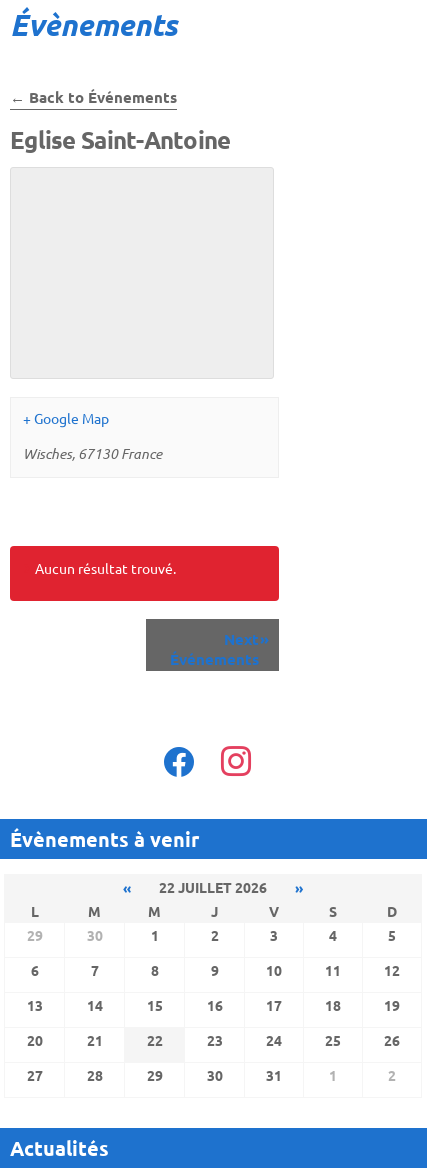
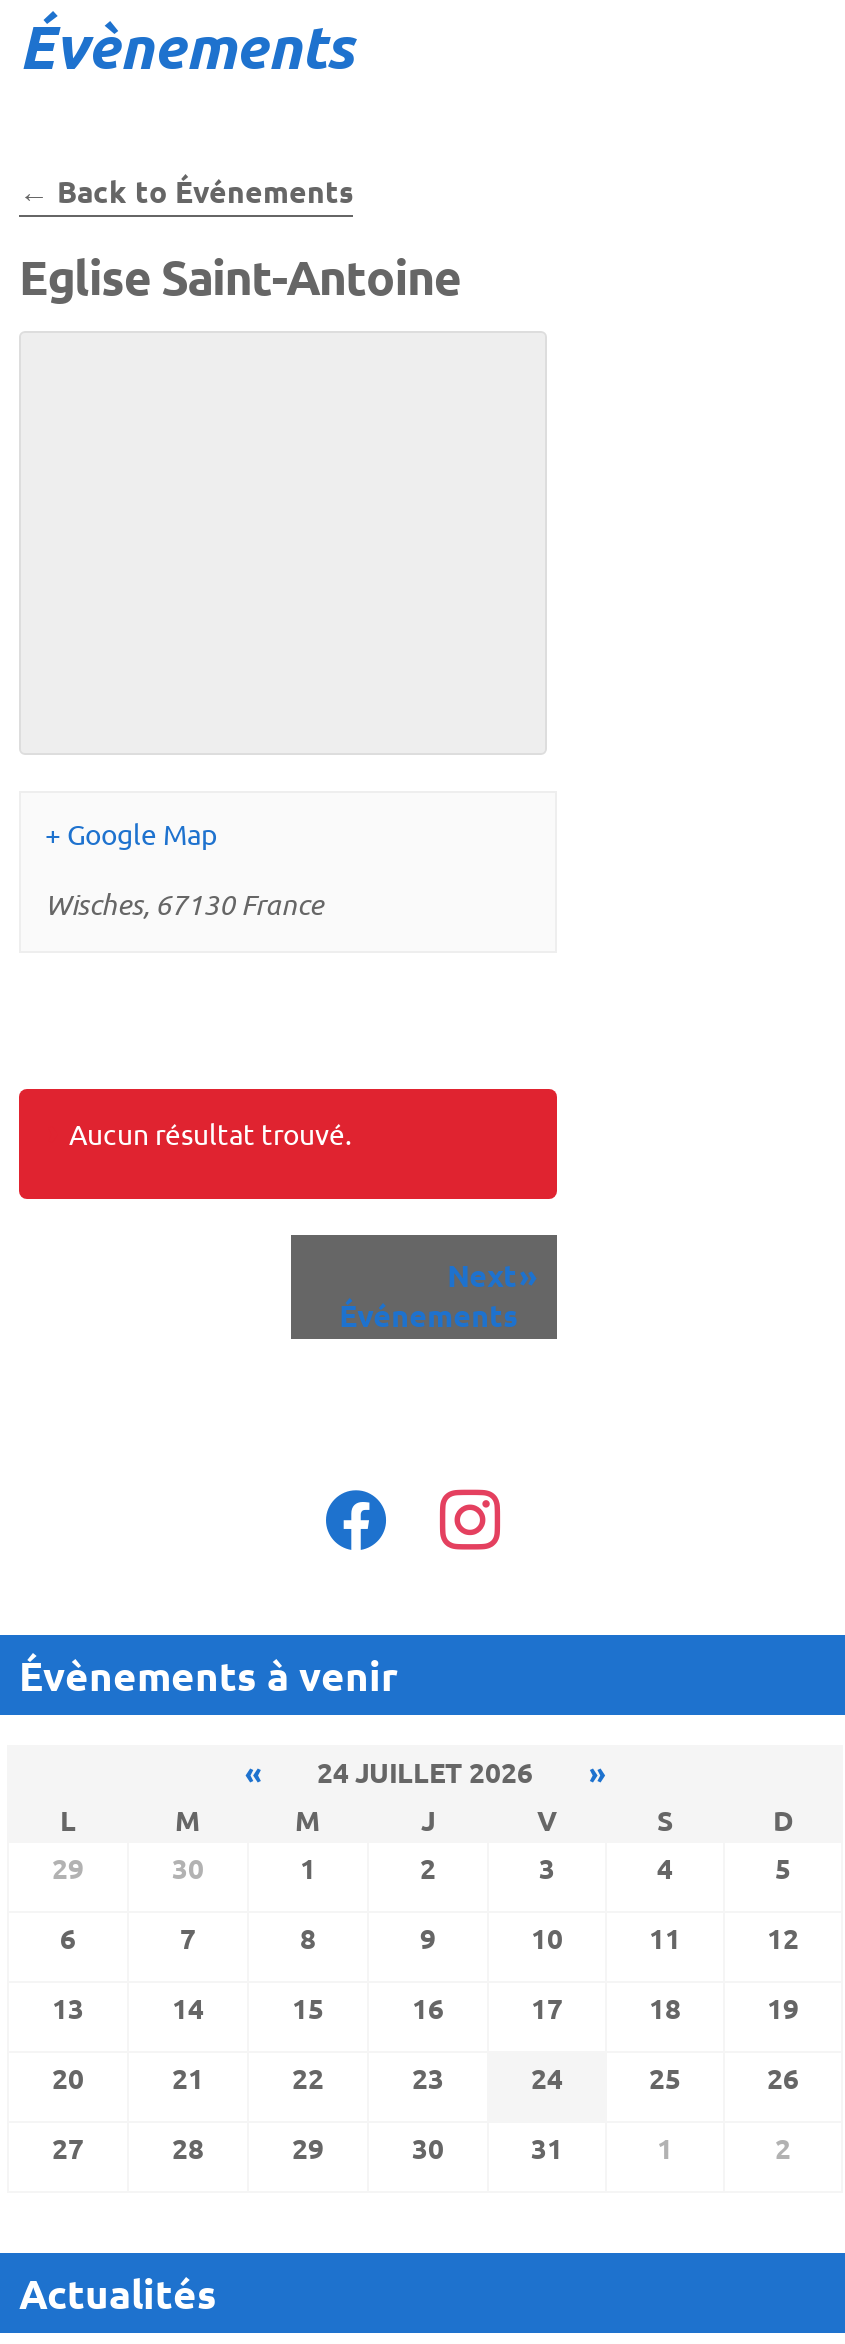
- 22 JUILLET 2026
+ 24 JUILLET 2026
